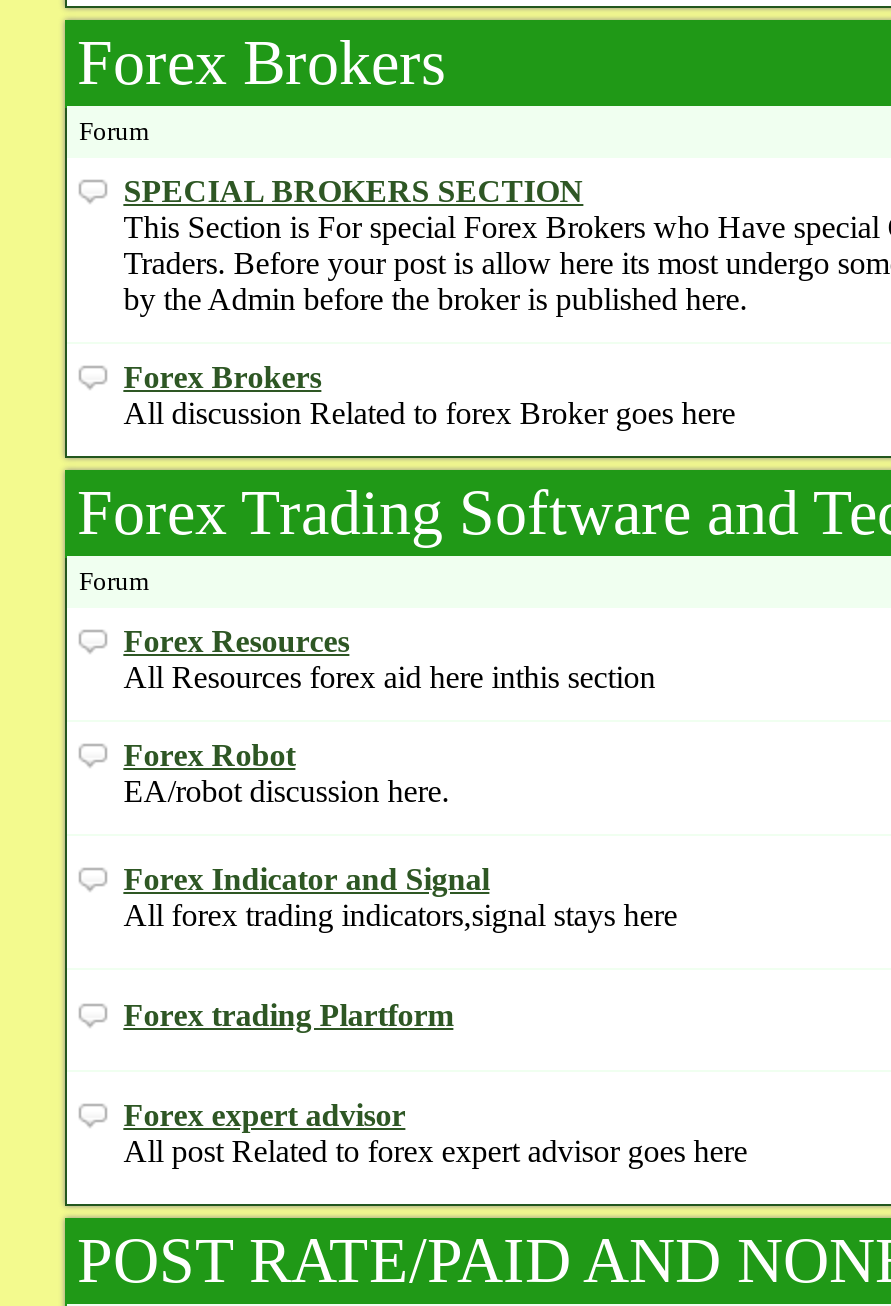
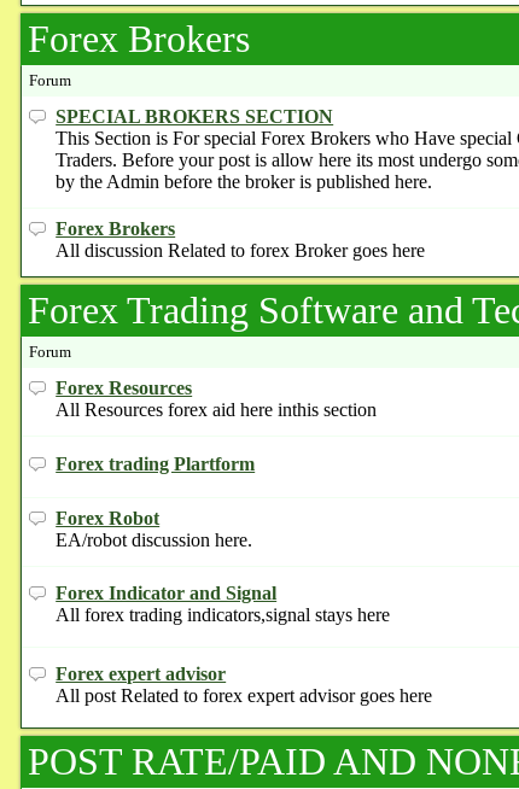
moved down: Forex Robot | EA/robot discussion here. | Forex Indicator and Signal | All forex trading indicators,signal stays here

moved up: Forex trading Plartform
